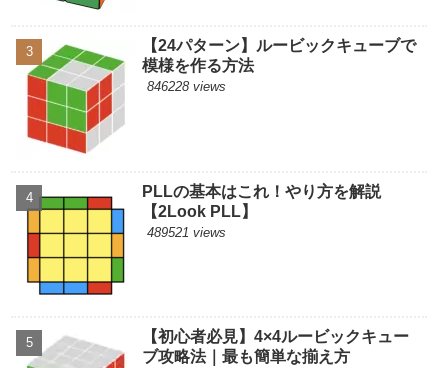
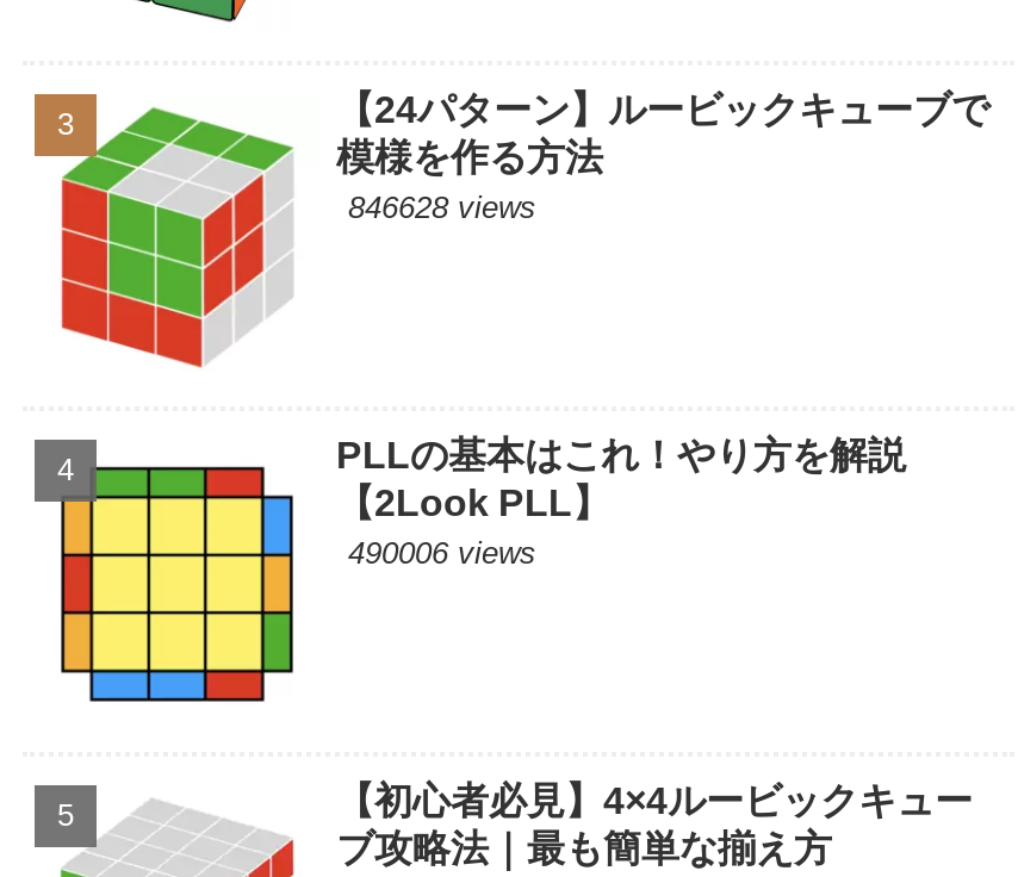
- 846228 views
+ 846628 views

- 489521 views
+ 490006 views
